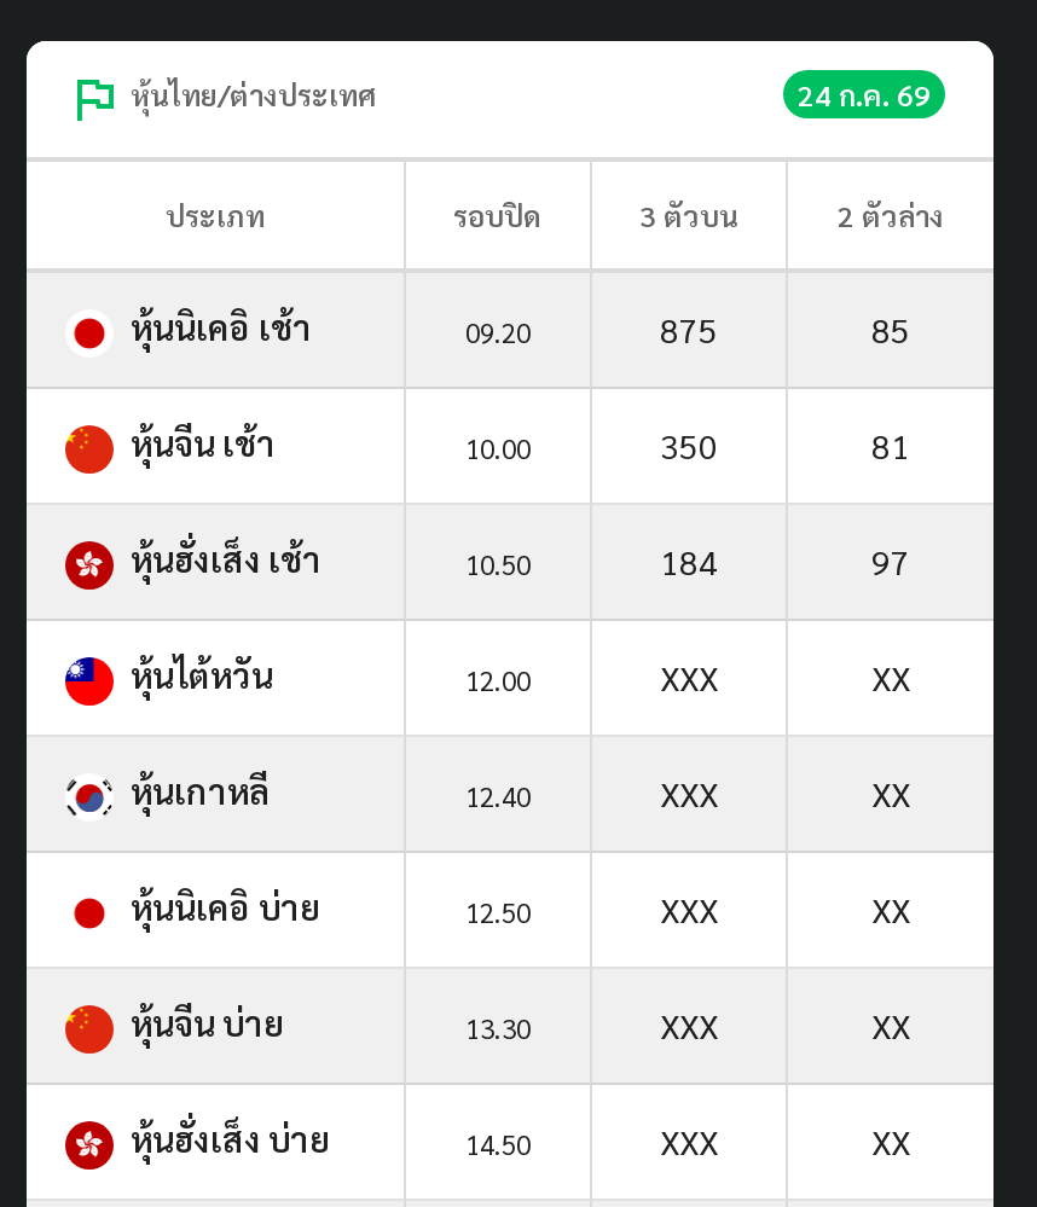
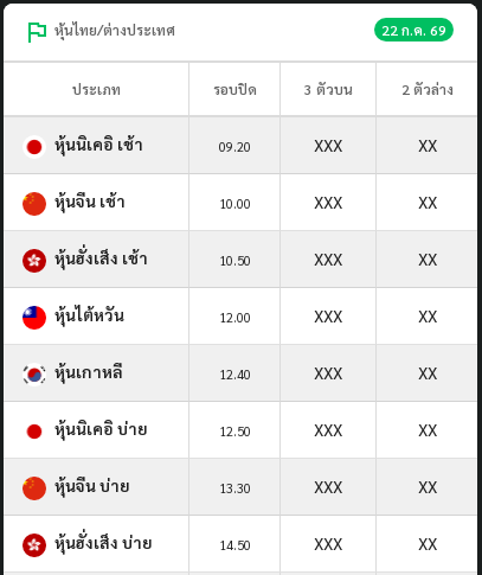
- 24 ก.ค. 69
+ 22 ก.ค. 69

- 875
- 85
+ XXX
+ XX

- 350
- 81
+ XXX
+ XX

- 184
- 97
+ XXX
+ XX
